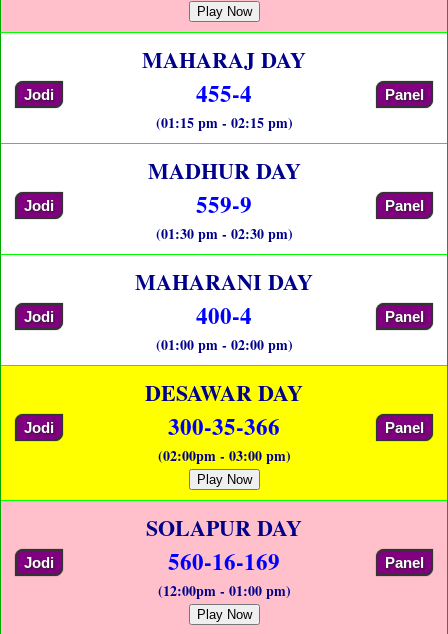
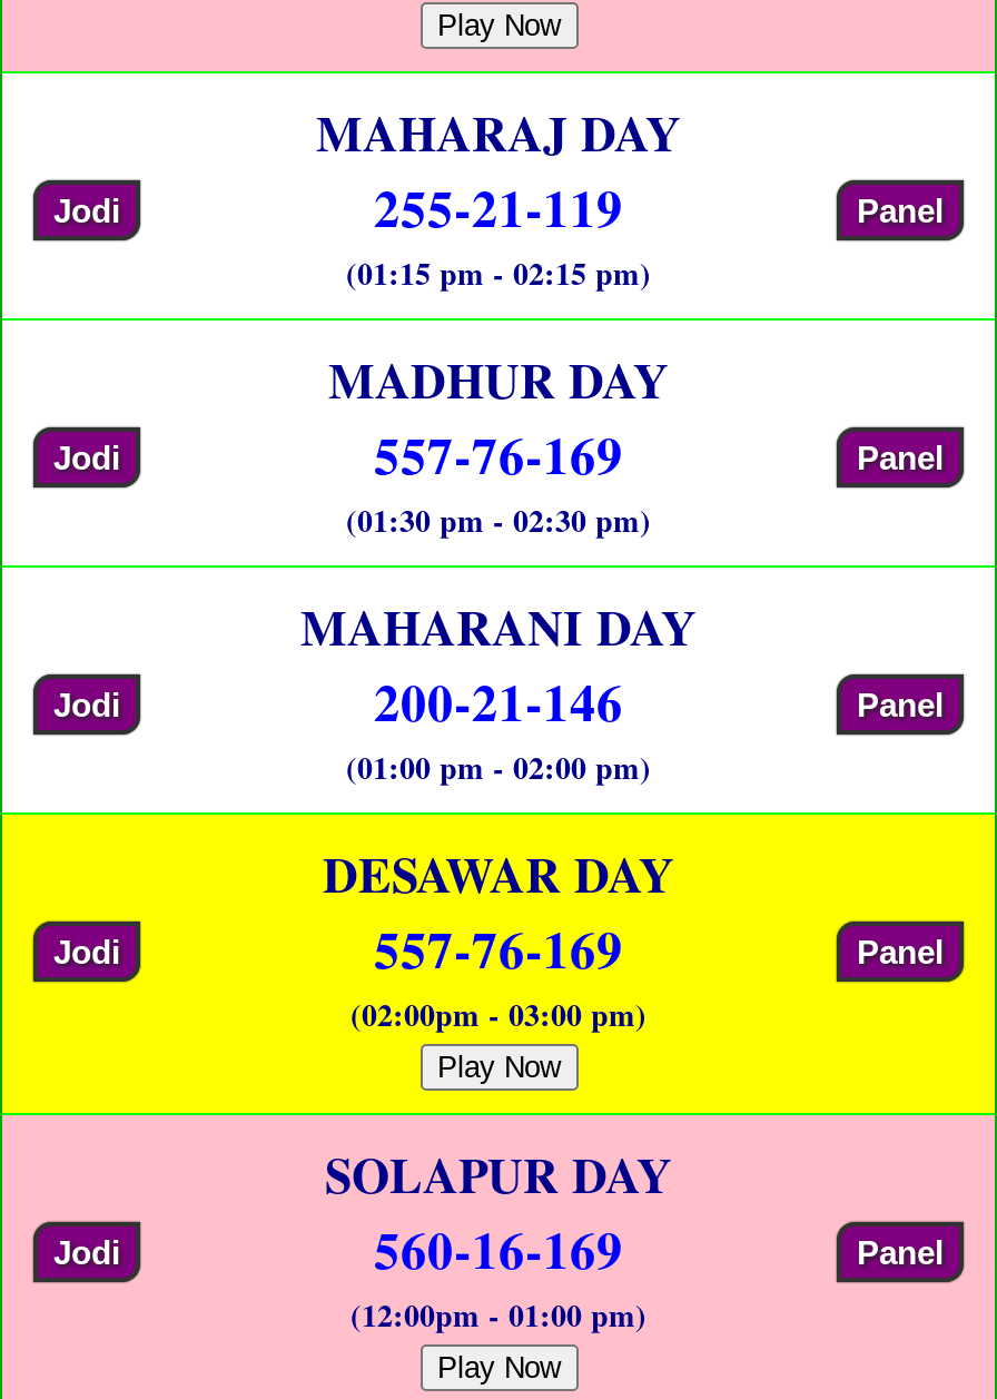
- 455-4
+ 255-21-119

- 559-9
+ 557-76-169

- 400-4
+ 200-21-146

- 300-35-366
+ 557-76-169
